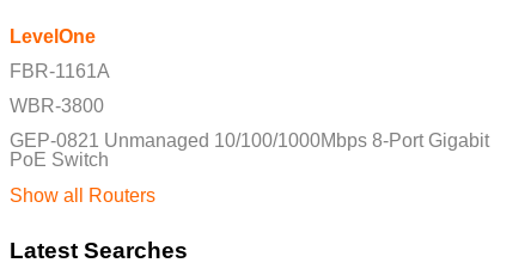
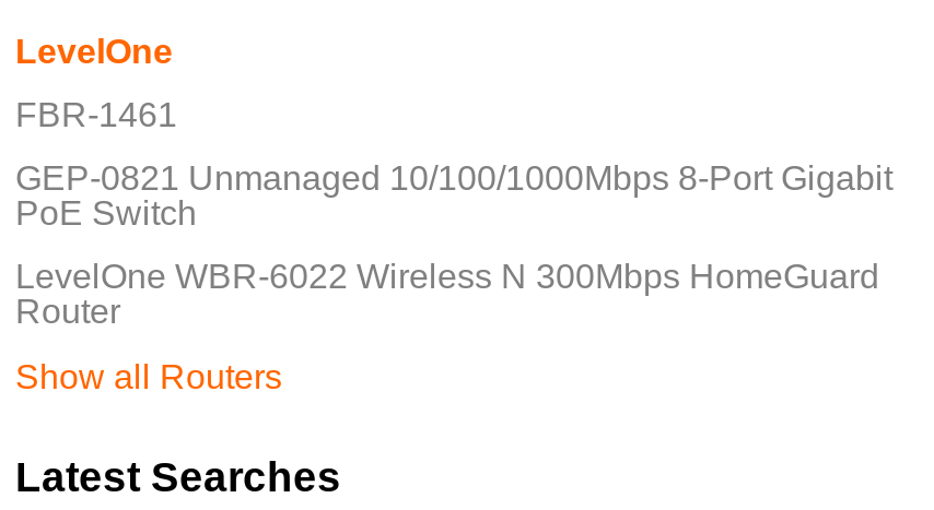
- FBR-1161A
- WBR-3800
+ FBR-1461

moved up: GEP-0821 Unmanaged 10/100/1000Mbps 8-Port Gigabit | PoE Switch

+ LevelOne WBR-6022 Wireless N 300Mbps HomeGuard
+ Router
